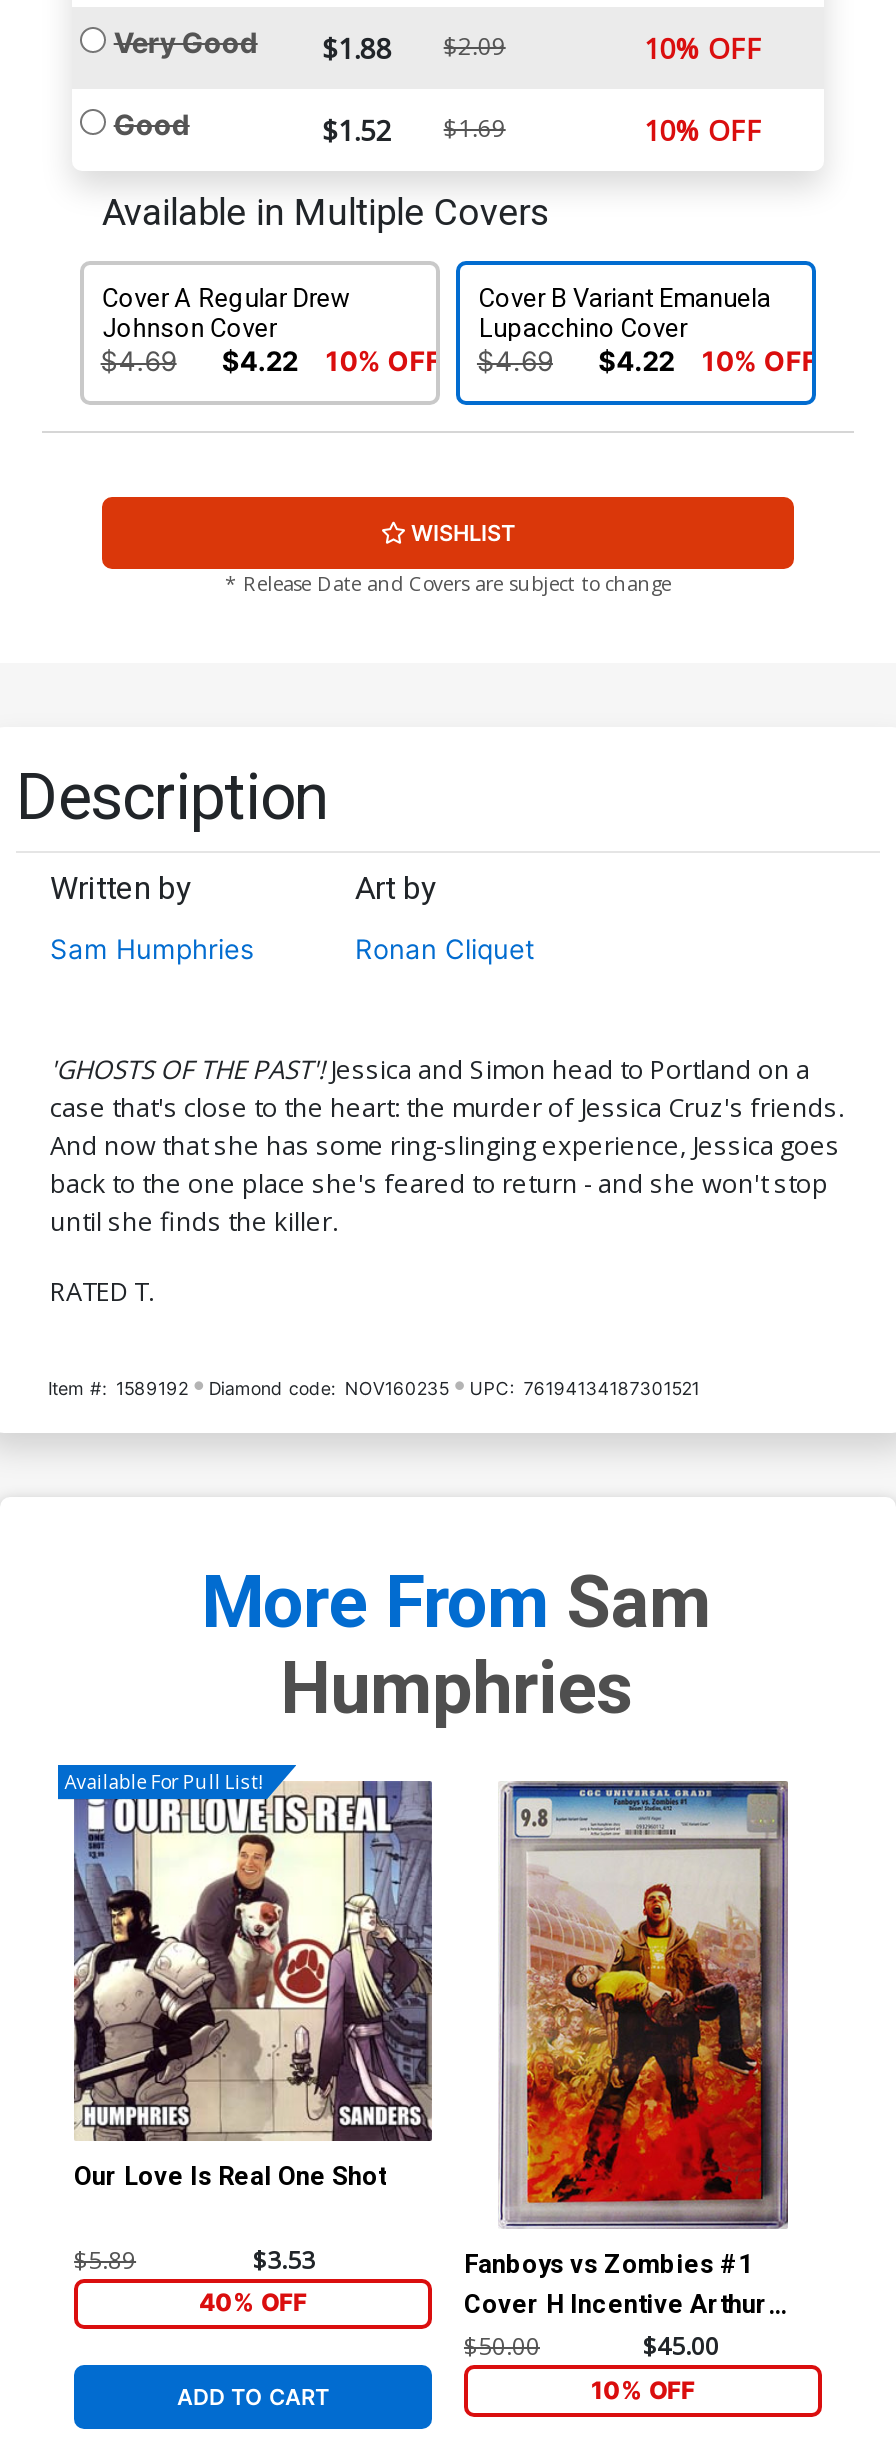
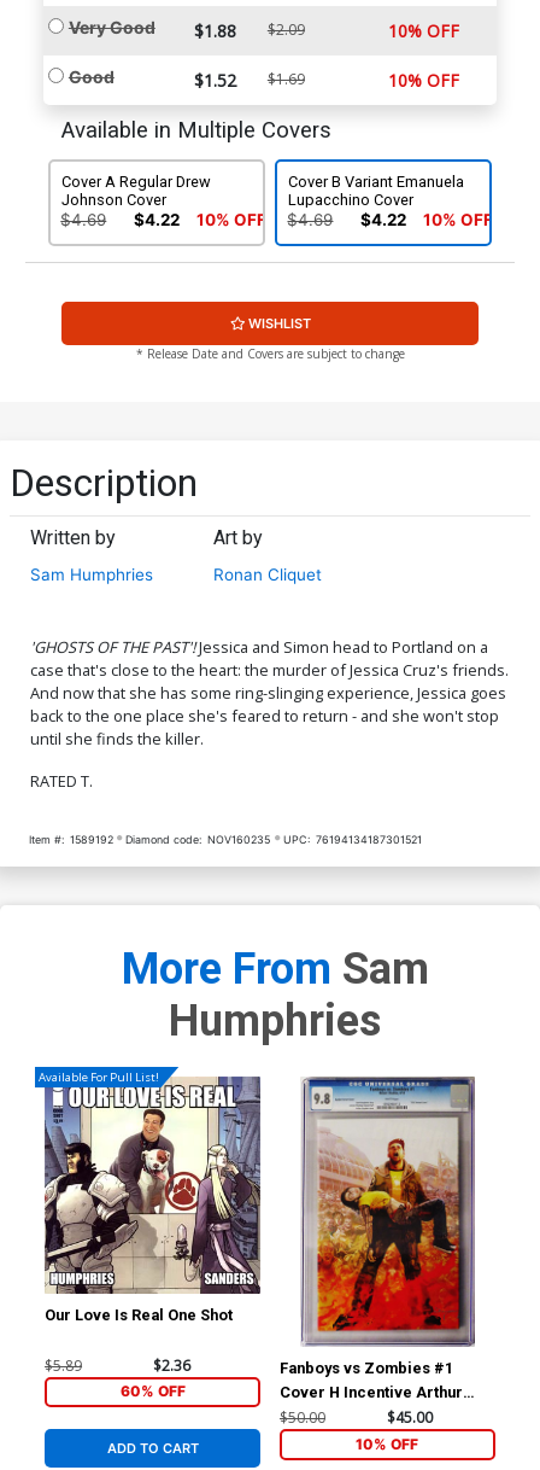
- $3.53
+ $2.36

- 40% OFF
+ 60% OFF
